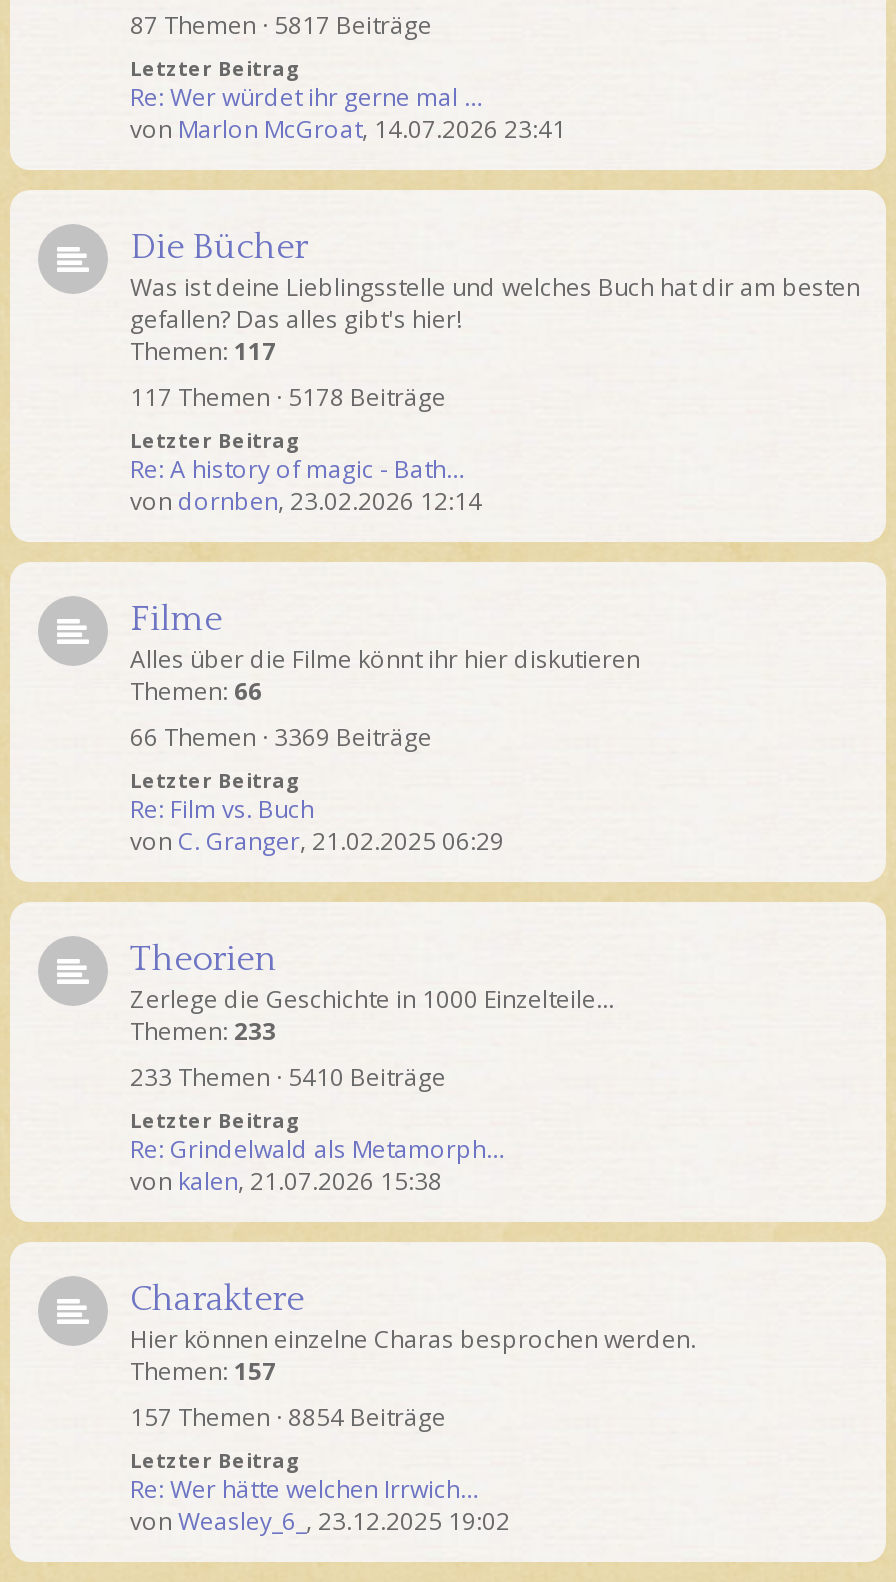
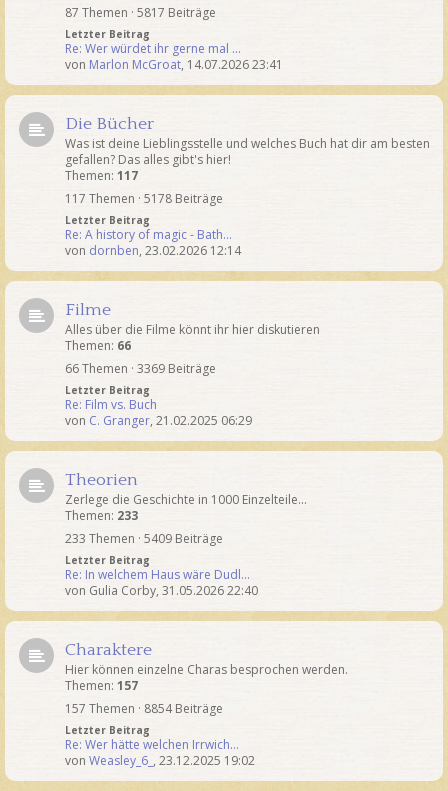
- 233 Themen · 5410 Beiträge
+ 233 Themen · 5409 Beiträge

- Re: Grindelwald als Metamorph…
- von kalen, 21.07.2026 15:38
+ Re: In welchem Haus wäre Dudl…
+ von Gulia Corby, 31.05.2026 22:40
